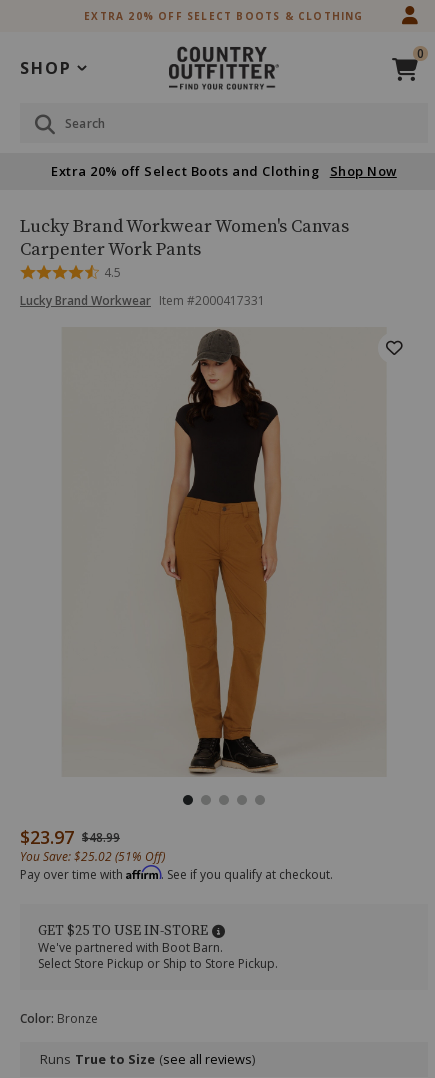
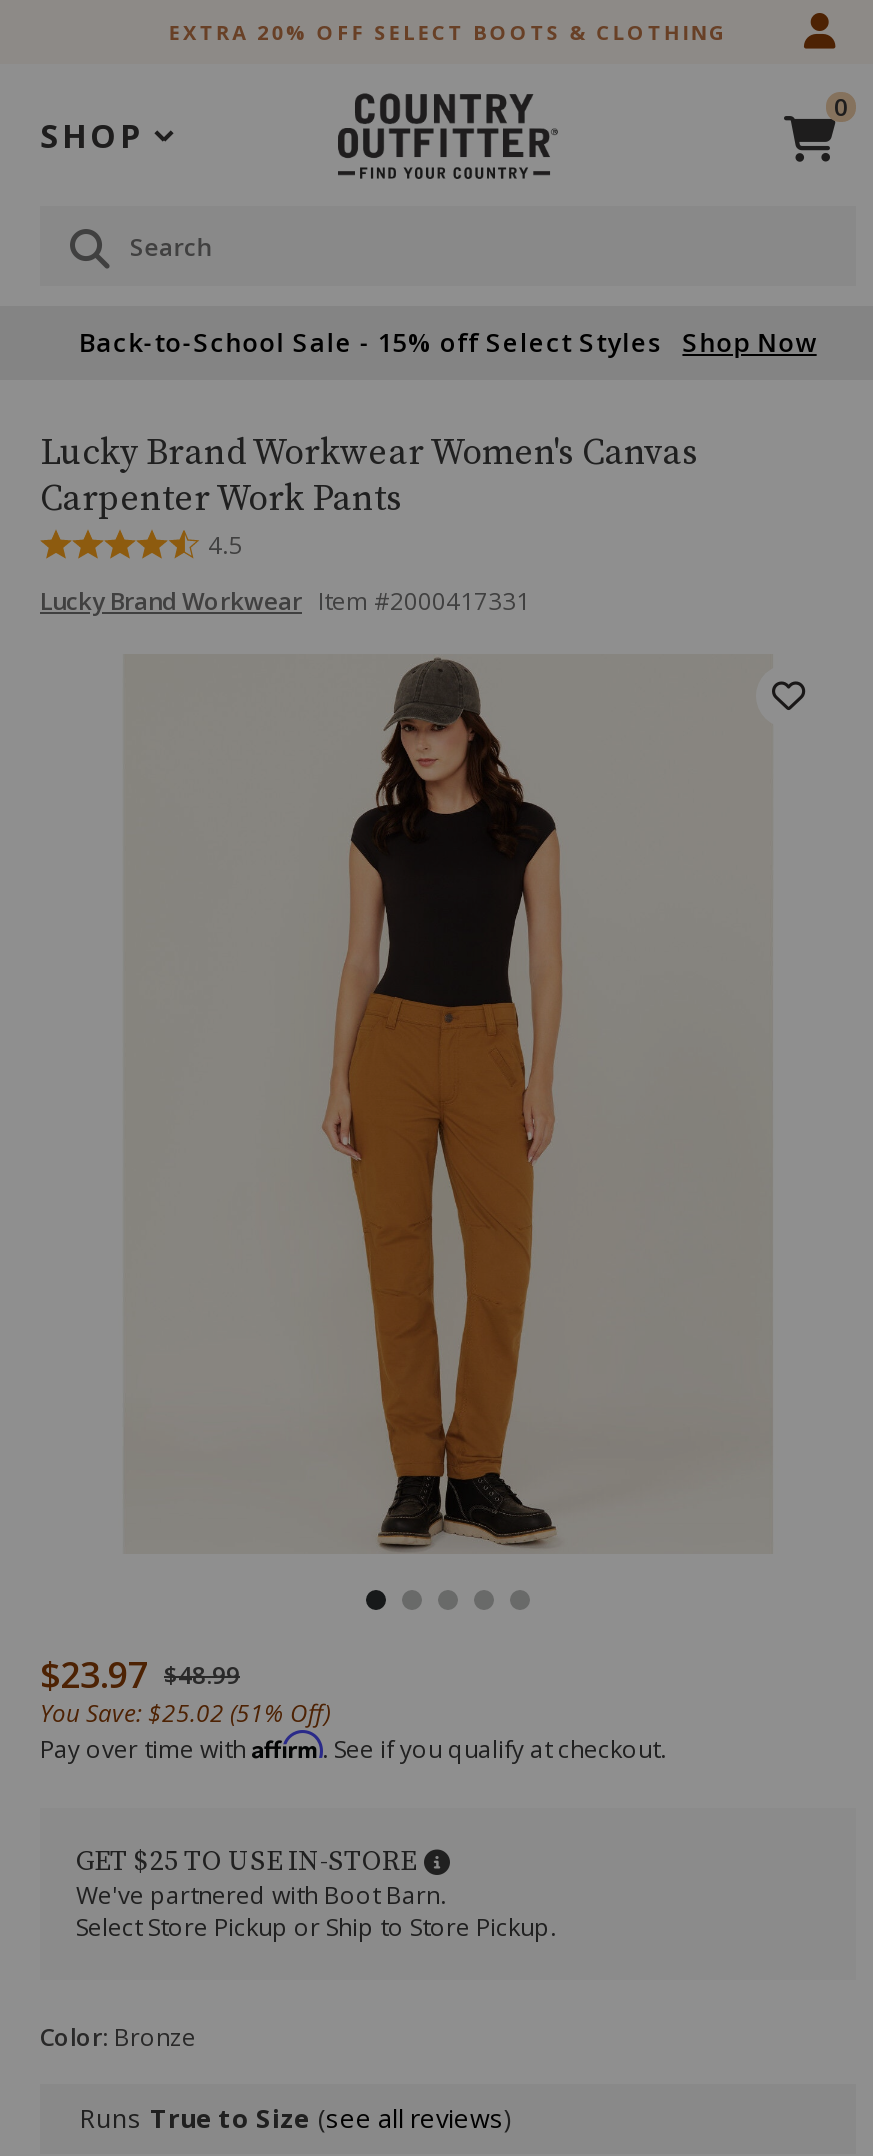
- Extra 20% off Select Boots and Clothing Shop Now
+ Back-to-School Sale - 15% off Select Styles Shop Now
